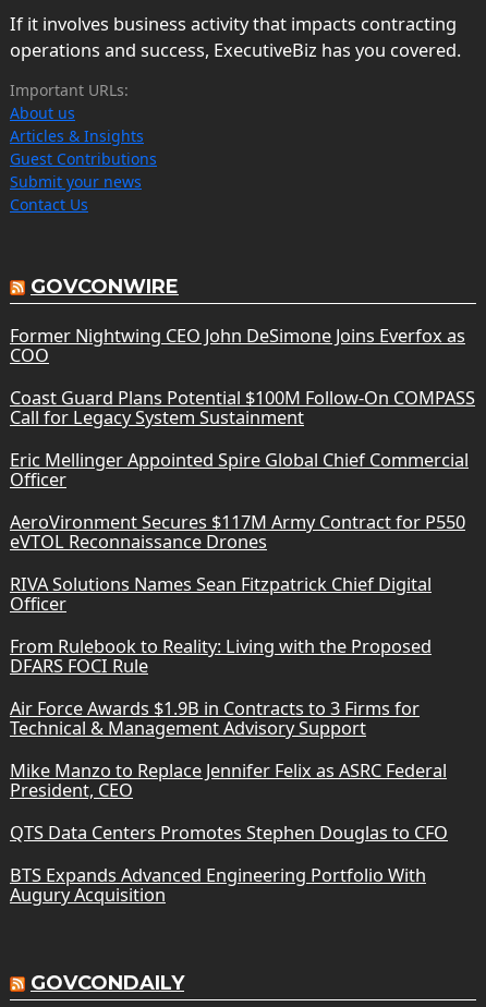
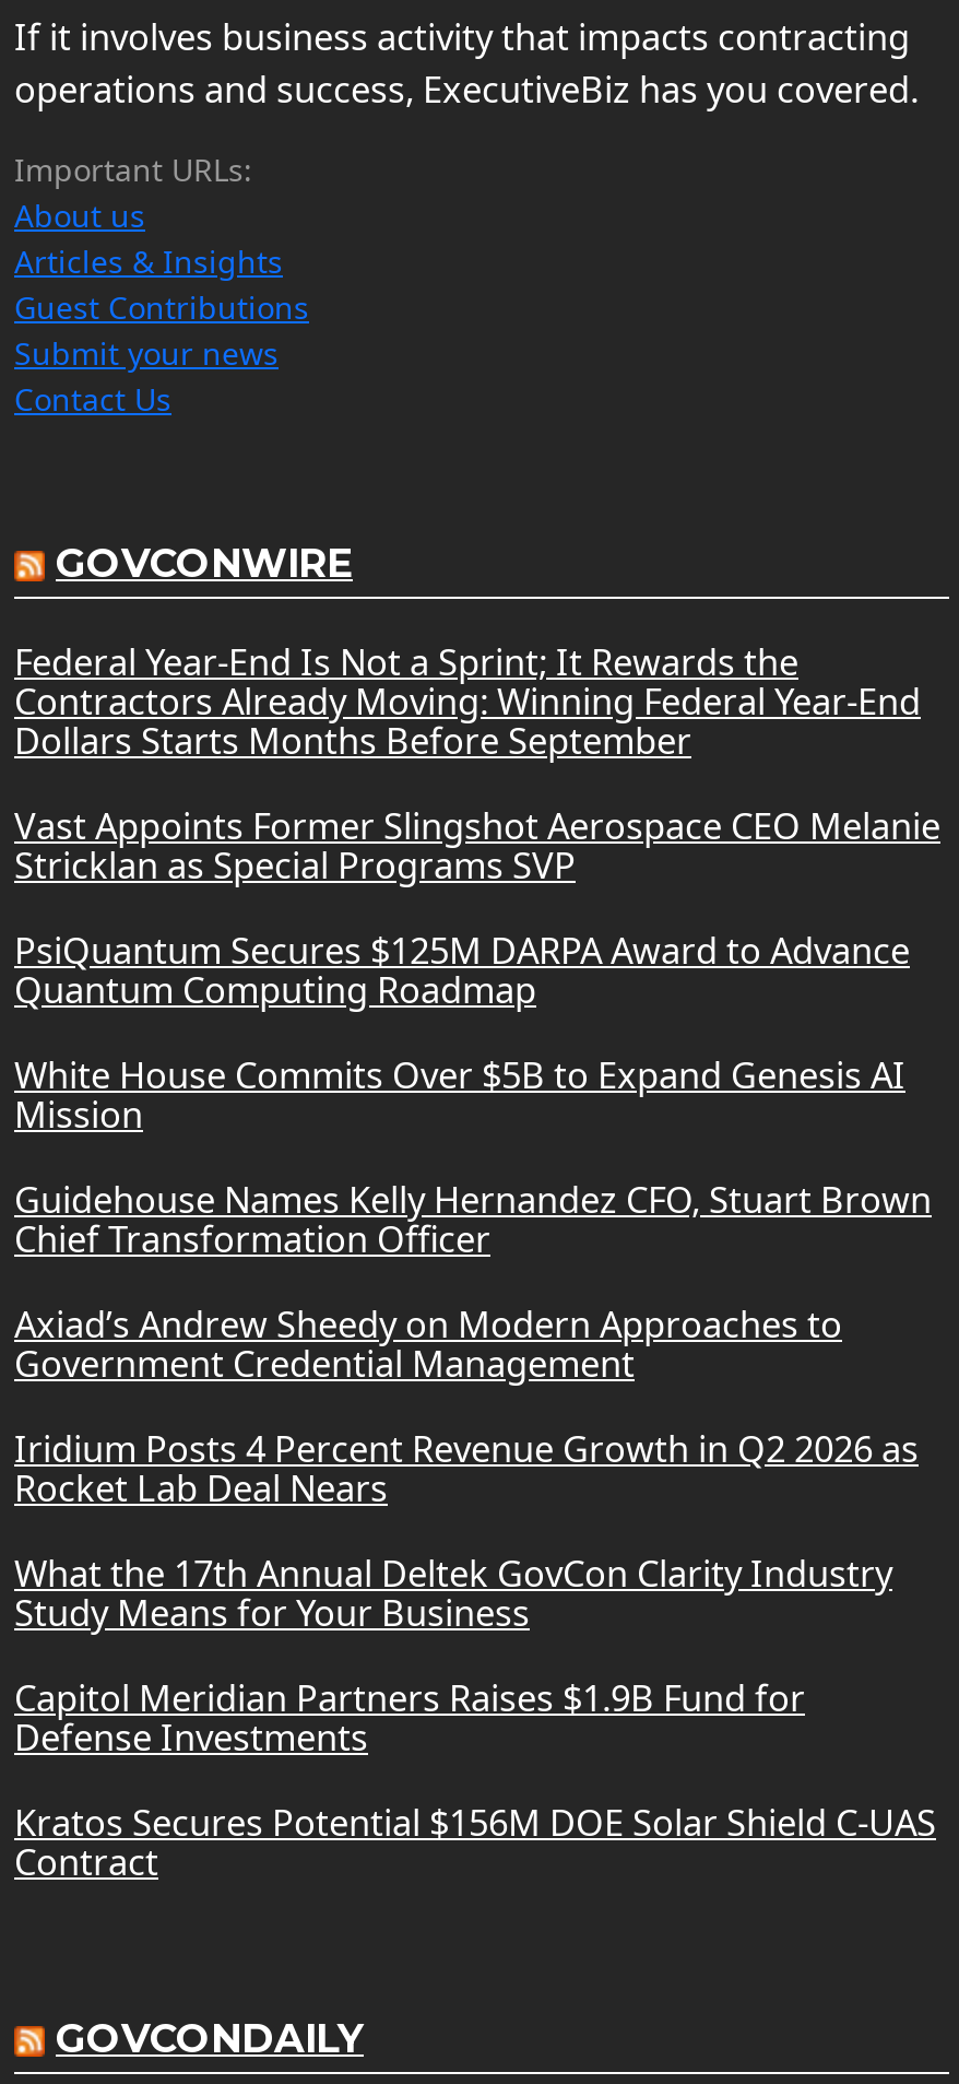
- Former Nightwing CEO John DeSimone Joins Everfox as
- COO
+ Federal Year-End Is Not a Sprint; It Rewards the
+ Contractors Already Moving: Winning Federal Year-End
+ Dollars Starts Months Before September

- Coast Guard Plans Potential $100M Follow-On COMPASS
- Call for Legacy System Sustainment
+ Vast Appoints Former Slingshot Aerospace CEO Melanie
+ Stricklan as Special Programs SVP

- Eric Mellinger Appointed Spire Global Chief Commercial
- Officer
+ PsiQuantum Secures $125M DARPA Award to Advance
+ Quantum Computing Roadmap

- AeroVironment Secures $117M Army Contract for P550
- eVTOL Reconnaissance Drones
+ White House Commits Over $5B to Expand Genesis AI
+ Mission

- RIVA Solutions Names Sean Fitzpatrick Chief Digital
- Officer
+ Guidehouse Names Kelly Hernandez CFO, Stuart Brown
+ Chief Transformation Officer

- From Rulebook to Reality: Living with the Proposed
- DFARS FOCI Rule
+ Axiad’s Andrew Sheedy on Modern Approaches to
+ Government Credential Management

- Air Force Awards $1.9B in Contracts to 3 Firms for
- Technical & Management Advisory Support
+ Iridium Posts 4 Percent Revenue Growth in Q2 2026 as
+ Rocket Lab Deal Nears

- Mike Manzo to Replace Jennifer Felix as ASRC Federal
- President, CEO
+ What the 17th Annual Deltek GovCon Clarity Industry
+ Study Means for Your Business

- QTS Data Centers Promotes Stephen Douglas to CFO
+ Capitol Meridian Partners Raises $1.9B Fund for
+ Defense Investments

- BTS Expands Advanced Engineering Portfolio With
- Augury Acquisition
+ Kratos Secures Potential $156M DOE Solar Shield C-UAS
+ Contract
